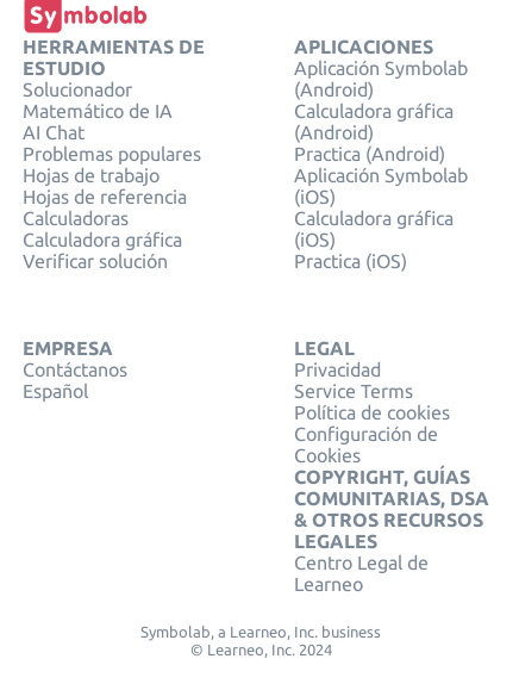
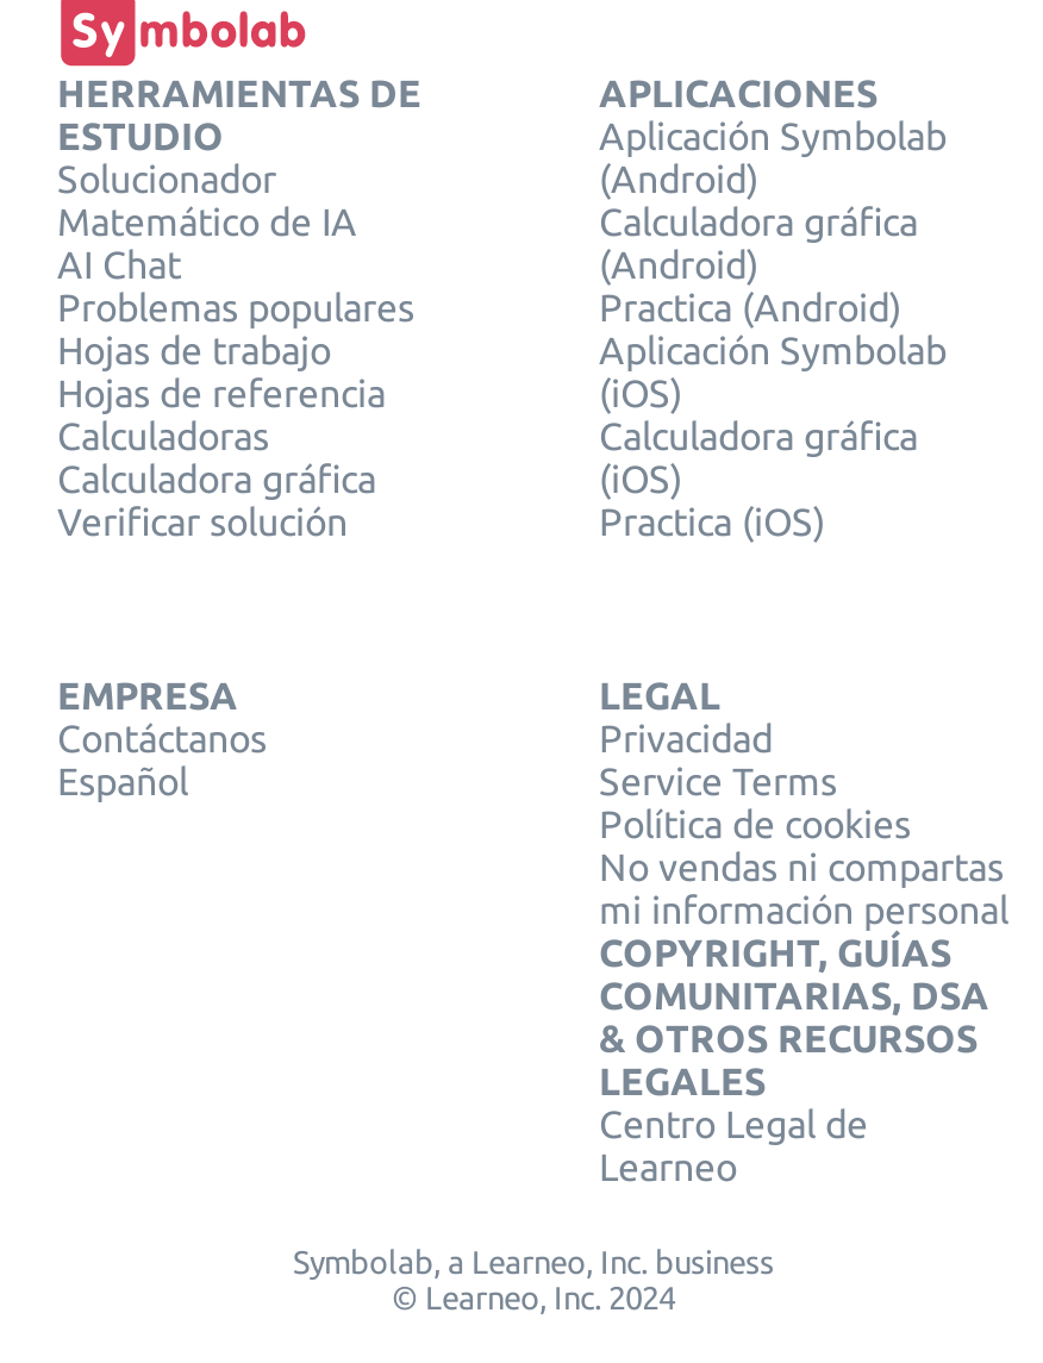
- Configuración de
- Cookies
+ No vendas ni compartas
+ mi información personal
